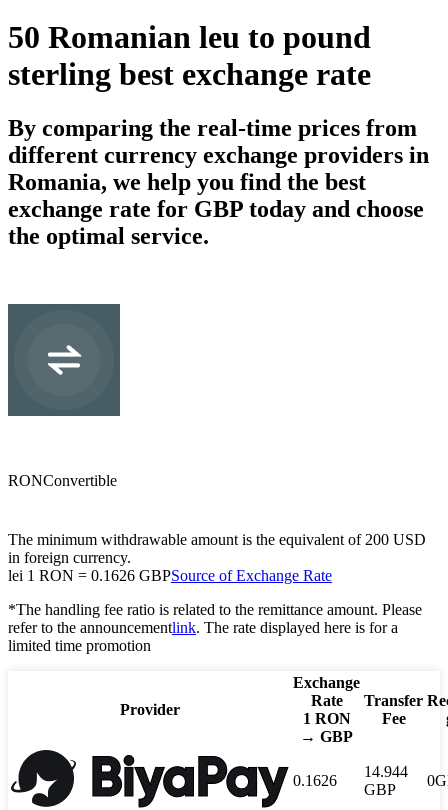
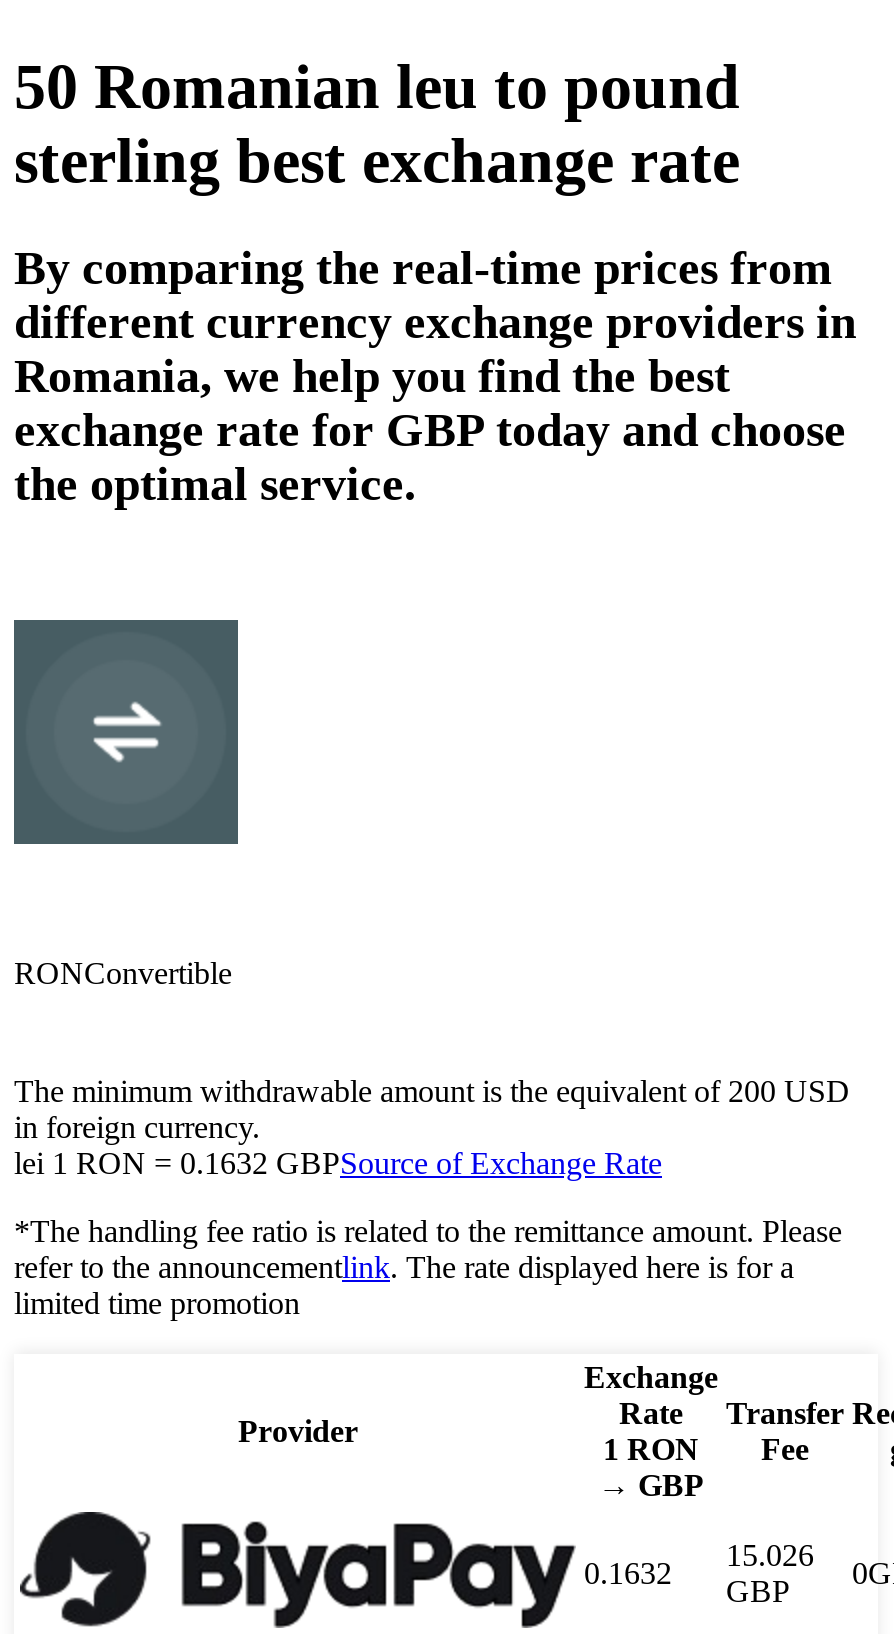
- lei 1 RON = 0.1626 GBPSource of Exchange Rate
+ lei 1 RON = 0.1632 GBPSource of Exchange Rate

- 14.944
+ 15.026

- 0.1626
+ 0.1632
